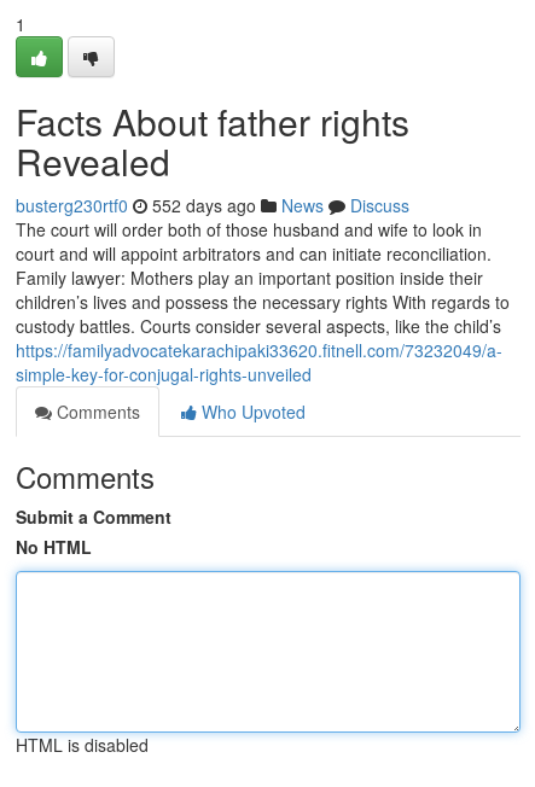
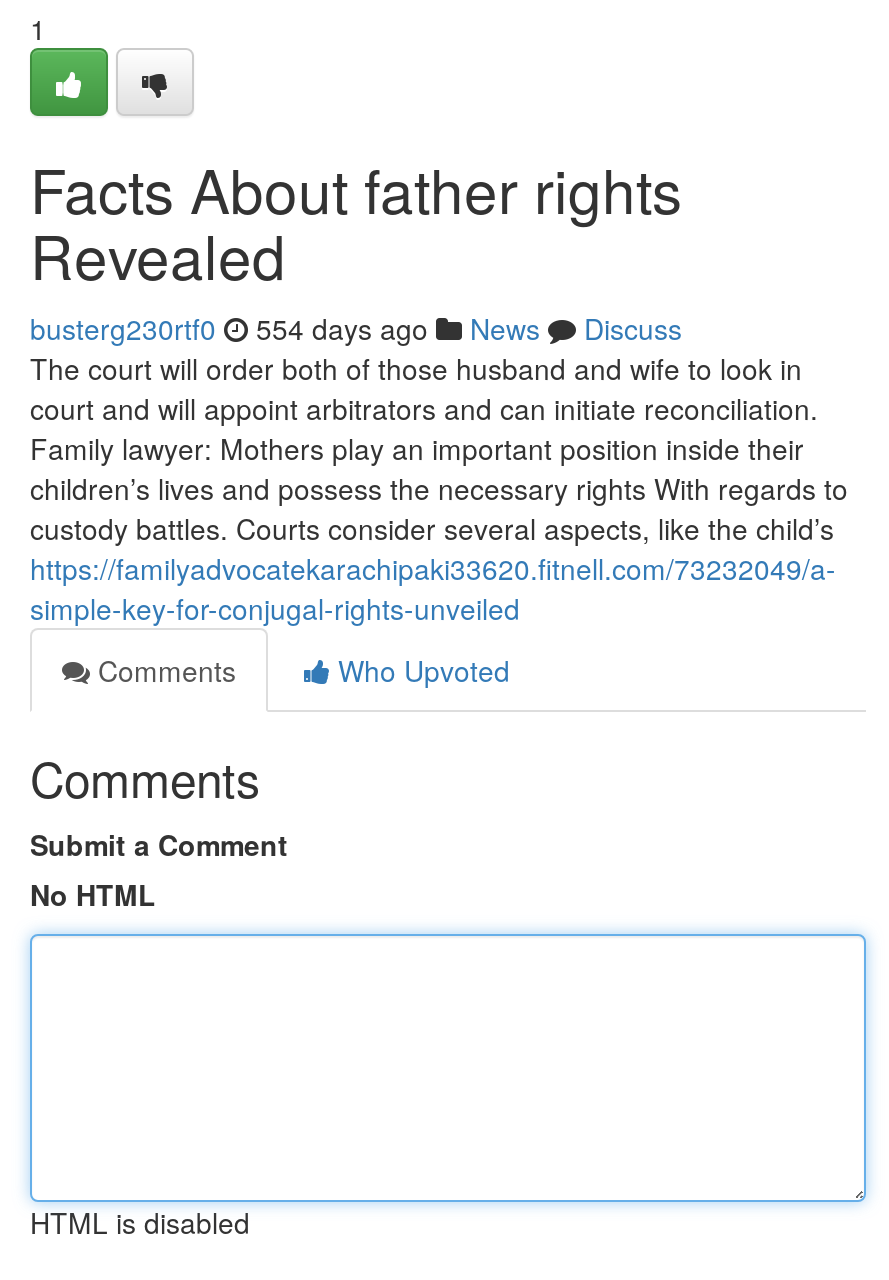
- busterg230rtf0 552 days ago News Discuss
+ busterg230rtf0 554 days ago News Discuss
